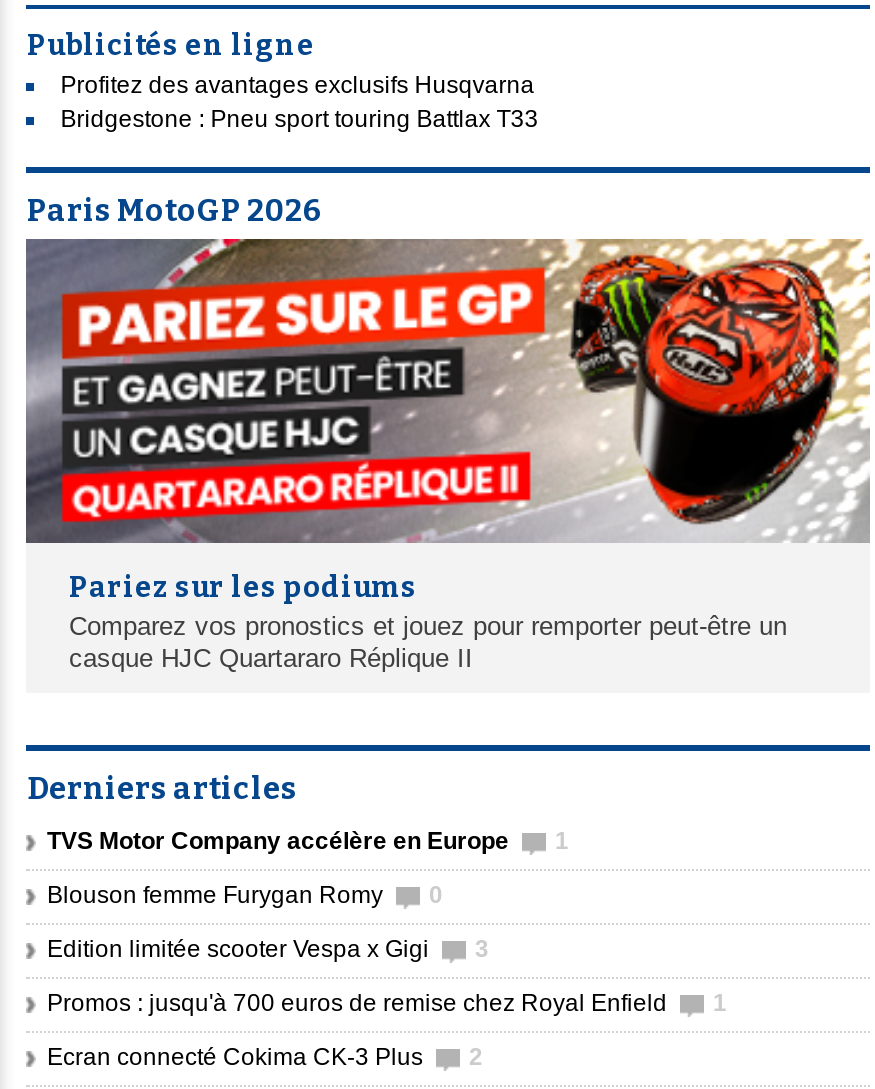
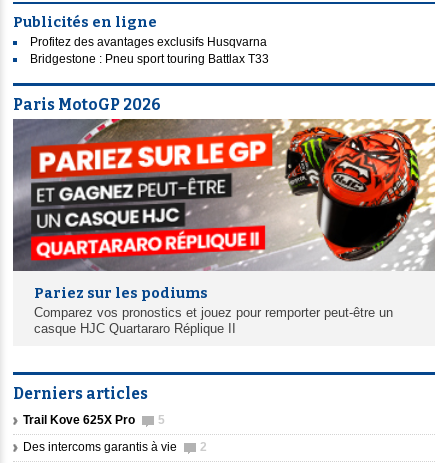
- TVS Motor Company accélère en Europe
- 1
- Blouson femme Furygan Romy
- 0
- Edition limitée scooter Vespa x Gigi
- 3
- Promos : jusqu'à 700 euros de remise chez Royal Enfield
- 1
- Ecran connecté Cokima CK-3 Plus
+ Trail Kove 625X Pro
+ 5
+ Des intercoms garantis à vie
